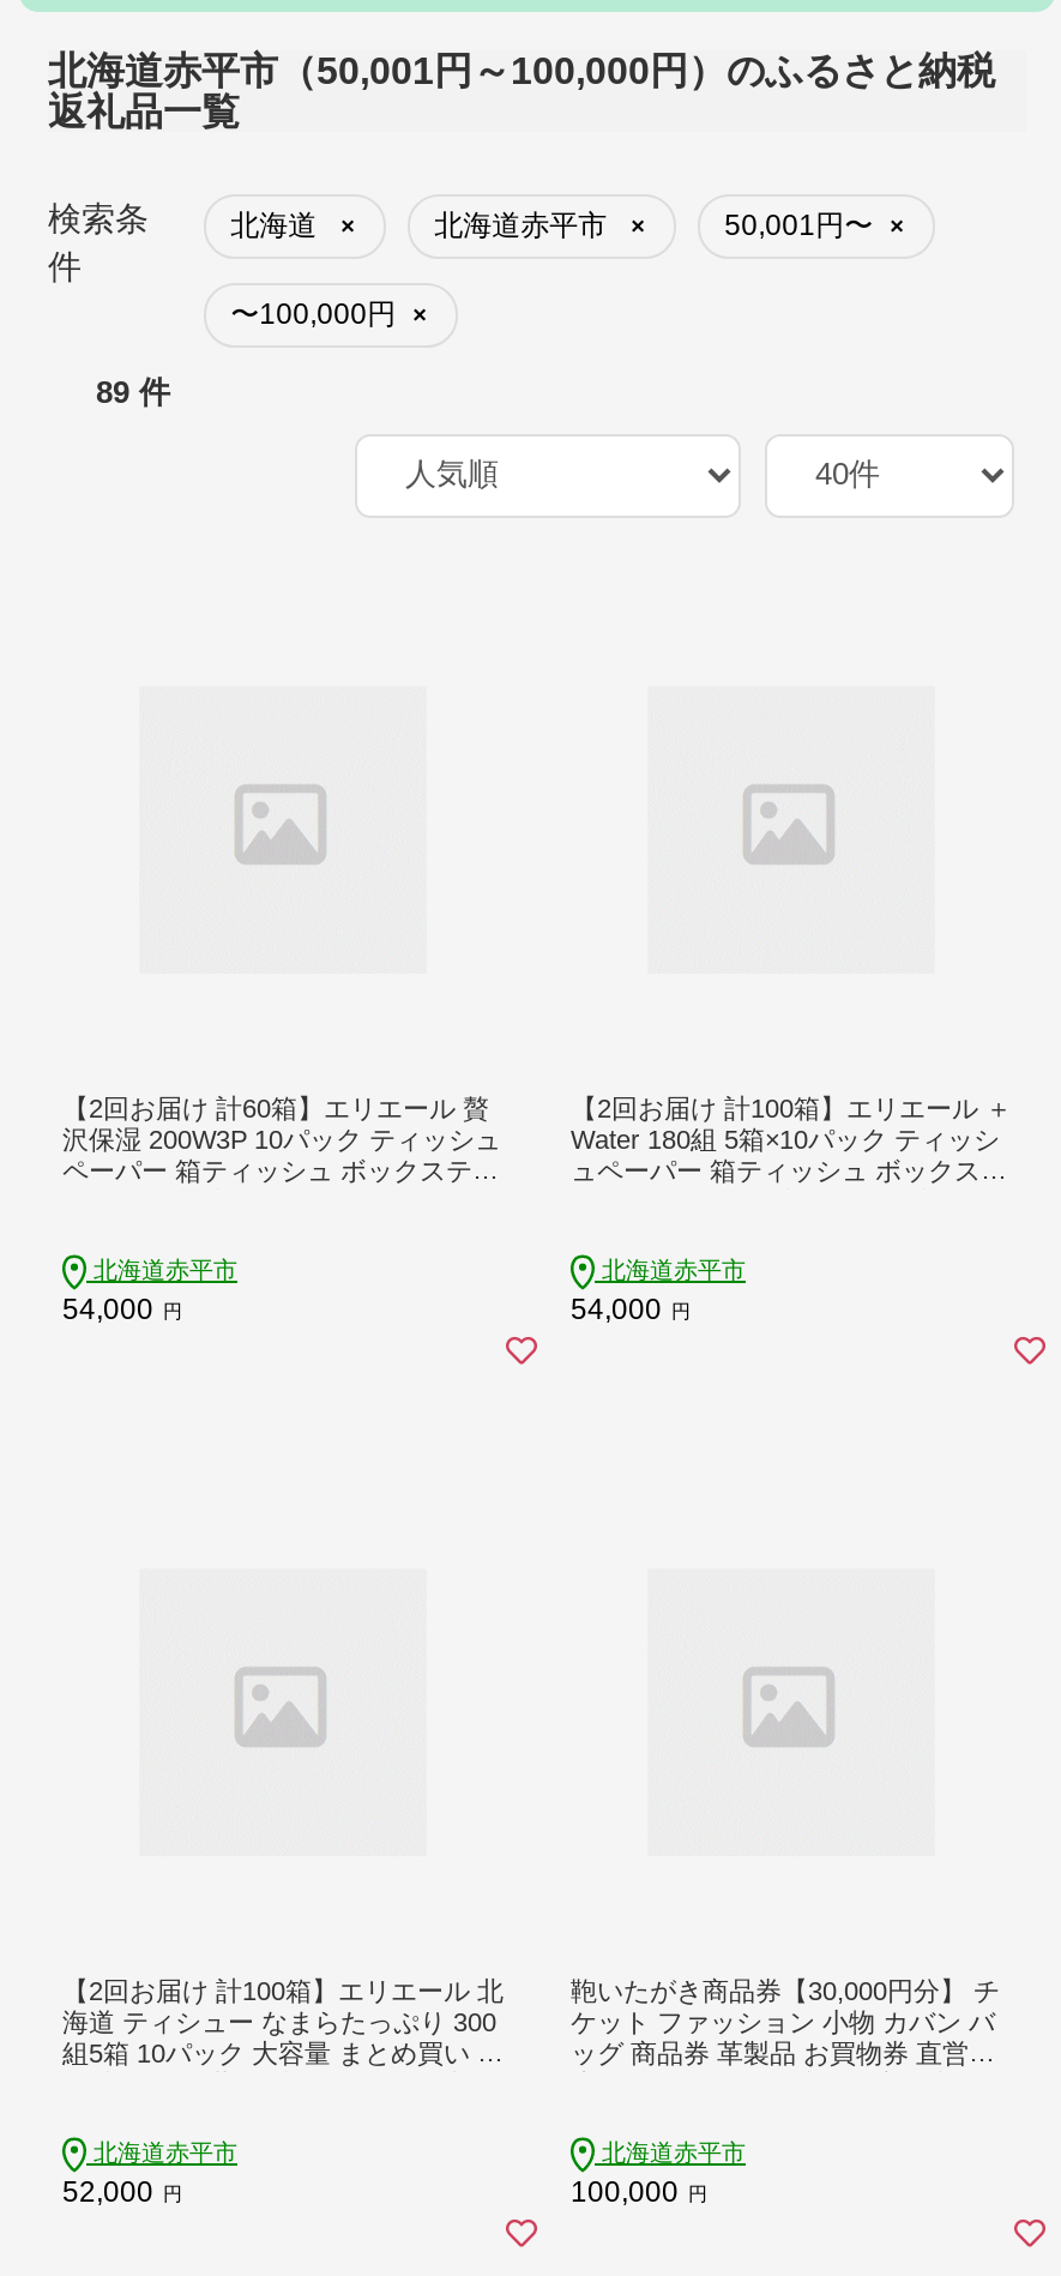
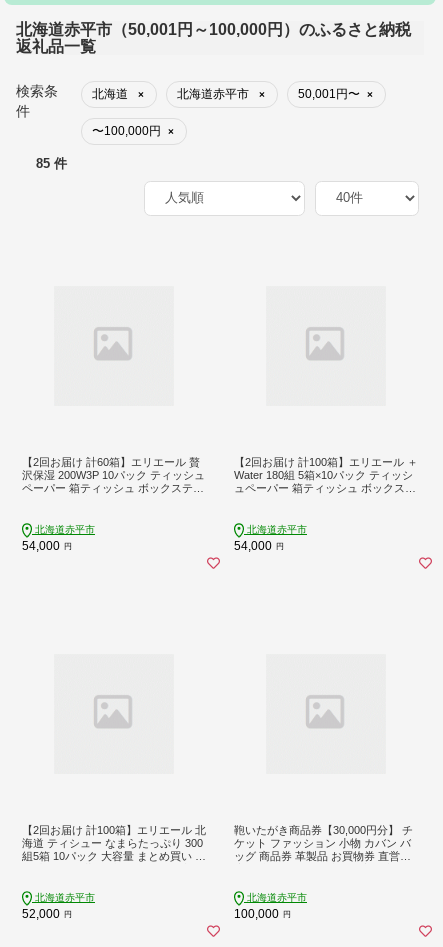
- 89 件
+ 85 件
